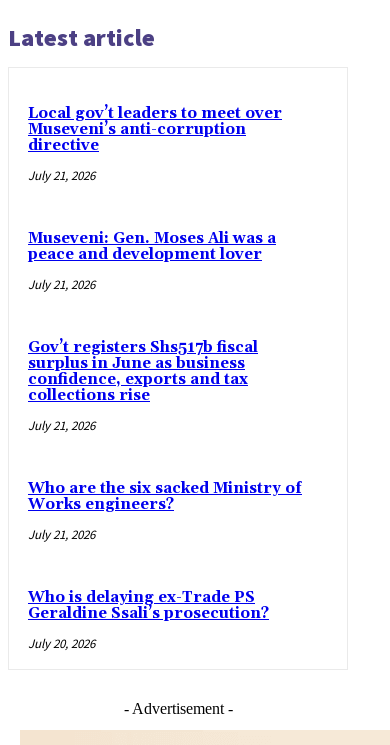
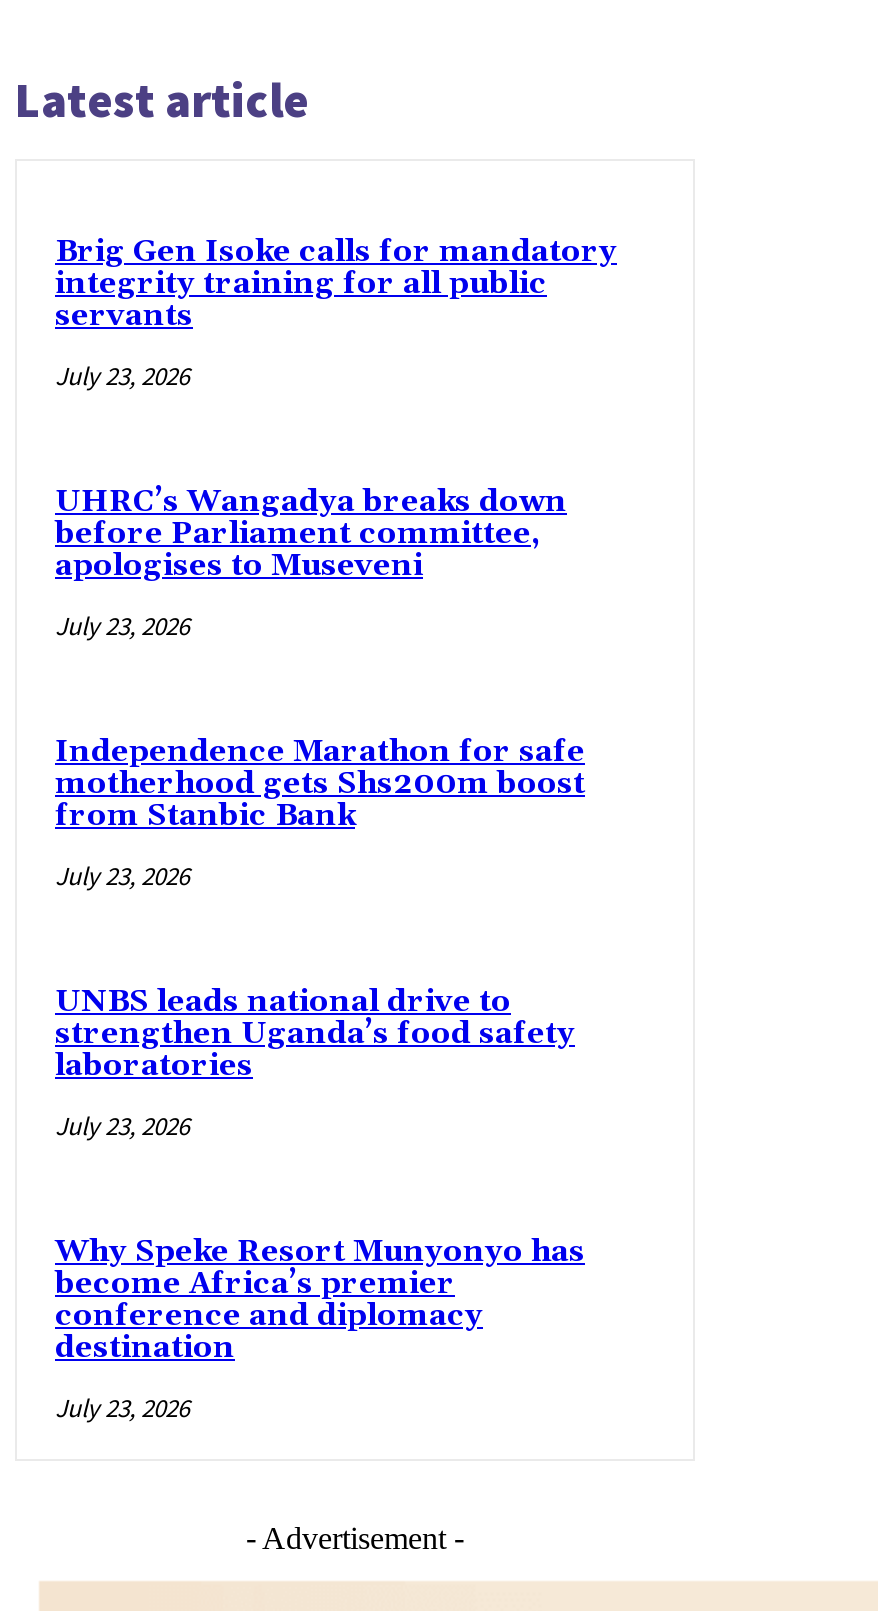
- Local gov’t leaders to meet over
- Museveni’s anti-corruption
- directive
+ Brig Gen Isoke calls for mandatory
+ integrity training for all public
+ servants

- July 21, 2026
+ July 23, 2026

- Museveni: Gen. Moses Ali was a
- peace and development lover
+ UHRC’s Wangadya breaks down
+ before Parliament committee,
+ apologises to Museveni

- July 21, 2026
+ July 23, 2026

- Gov’t registers Shs517b fiscal
- surplus in June as business
- confidence, exports and tax
- collections rise
+ Independence Marathon for safe
+ motherhood gets Shs200m boost
+ from Stanbic Bank

- July 21, 2026
+ July 23, 2026

- Who are the six sacked Ministry of
- Works engineers?
+ UNBS leads national drive to
+ strengthen Uganda’s food safety
+ laboratories

- July 21, 2026
+ July 23, 2026

- Who is delaying ex-Trade PS
- Geraldine Ssali’s prosecution?
+ Why Speke Resort Munyonyo has
+ become Africa’s premier
+ conference and diplomacy
+ destination

- July 20, 2026
+ July 23, 2026
